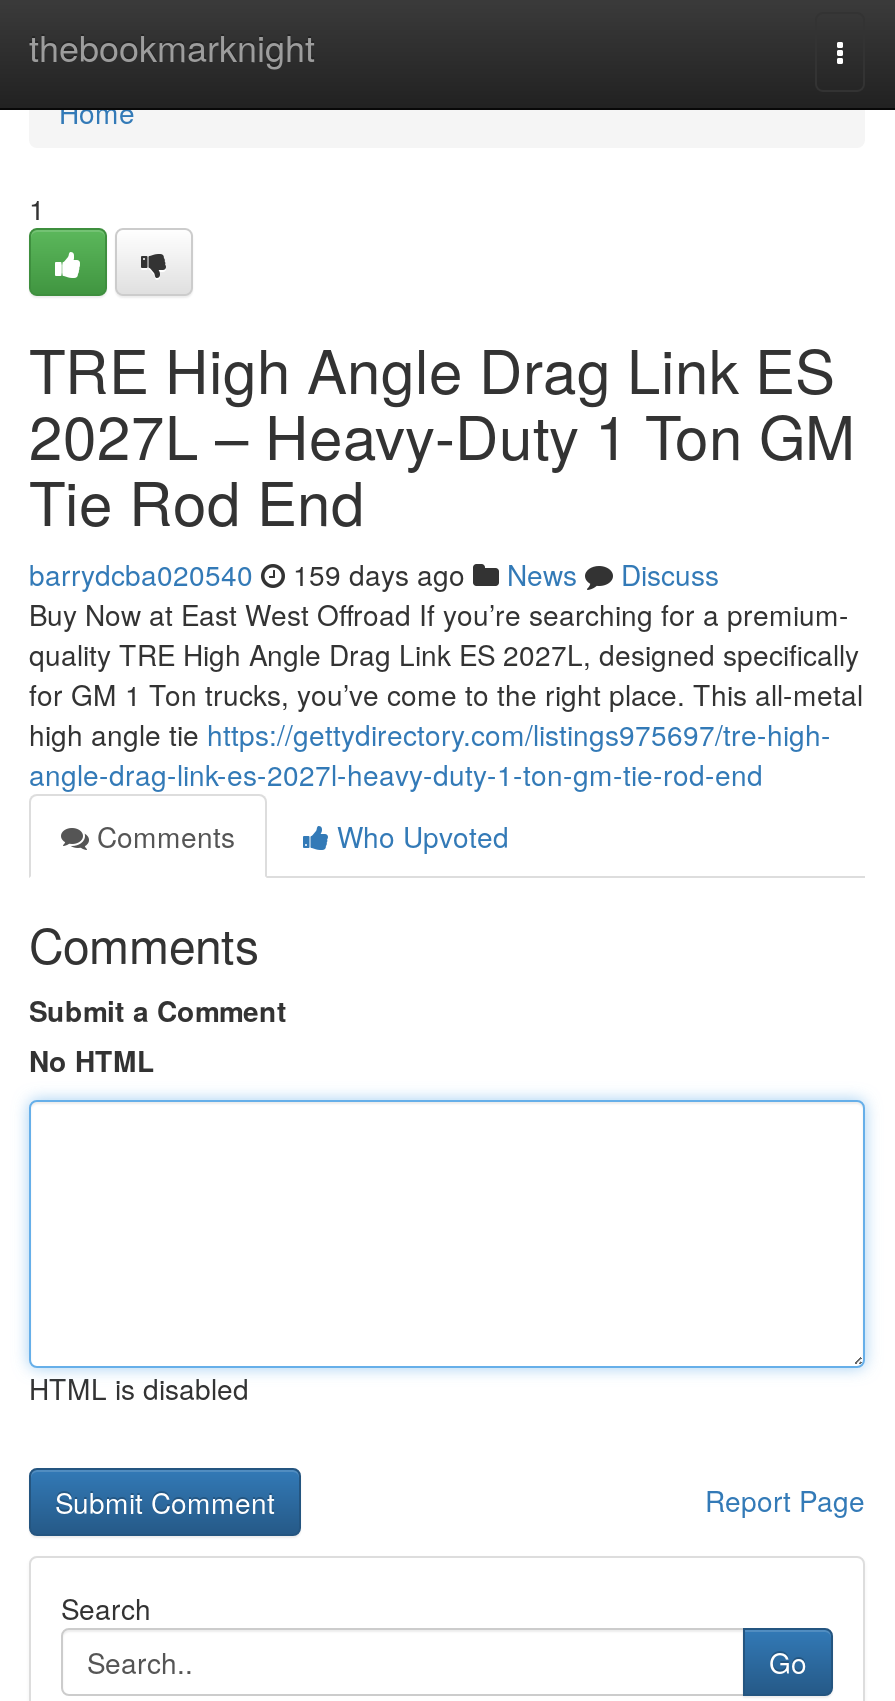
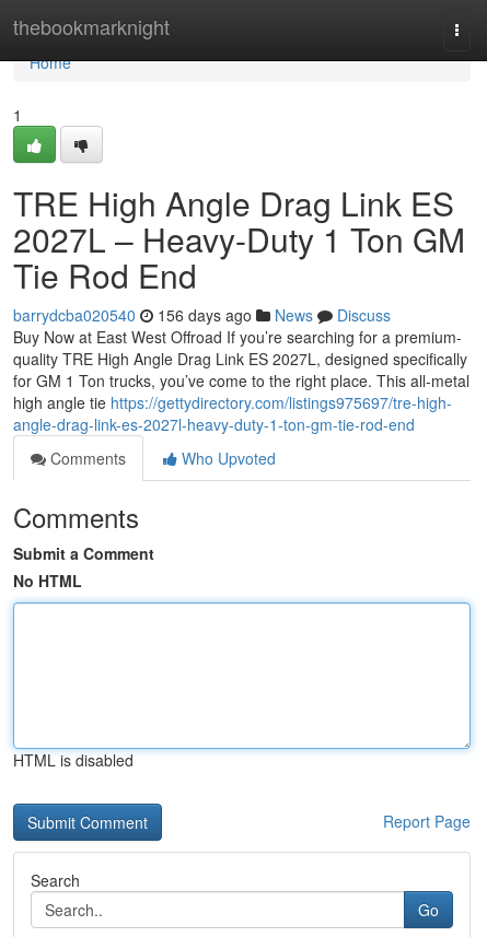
- barrydcba020540 159 days ago News Discuss
+ barrydcba020540 156 days ago News Discuss
